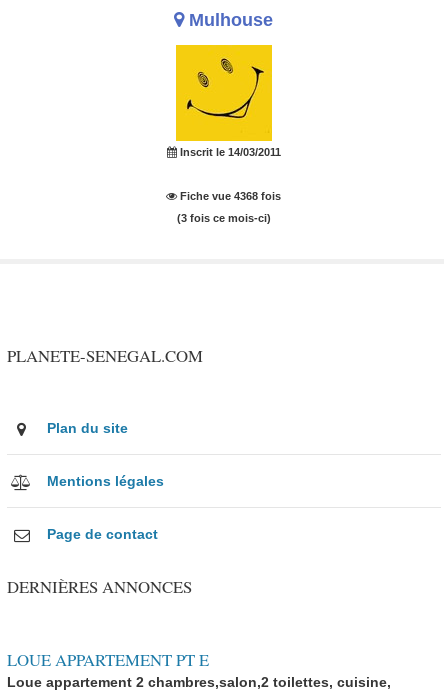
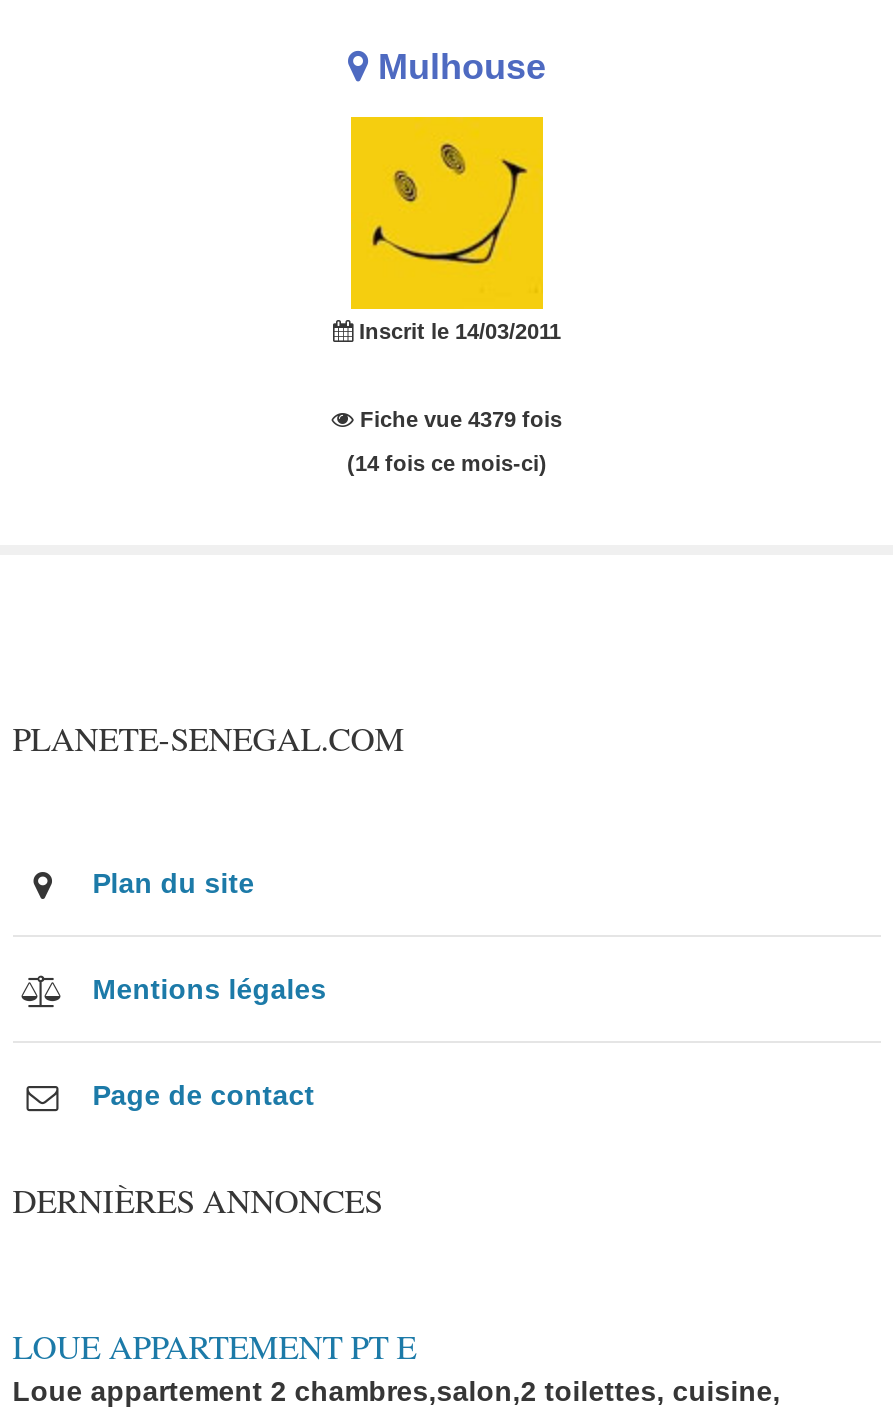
- Fiche vue 4368 fois
+ Fiche vue 4379 fois

- (3 fois ce mois-ci)
+ (14 fois ce mois-ci)
